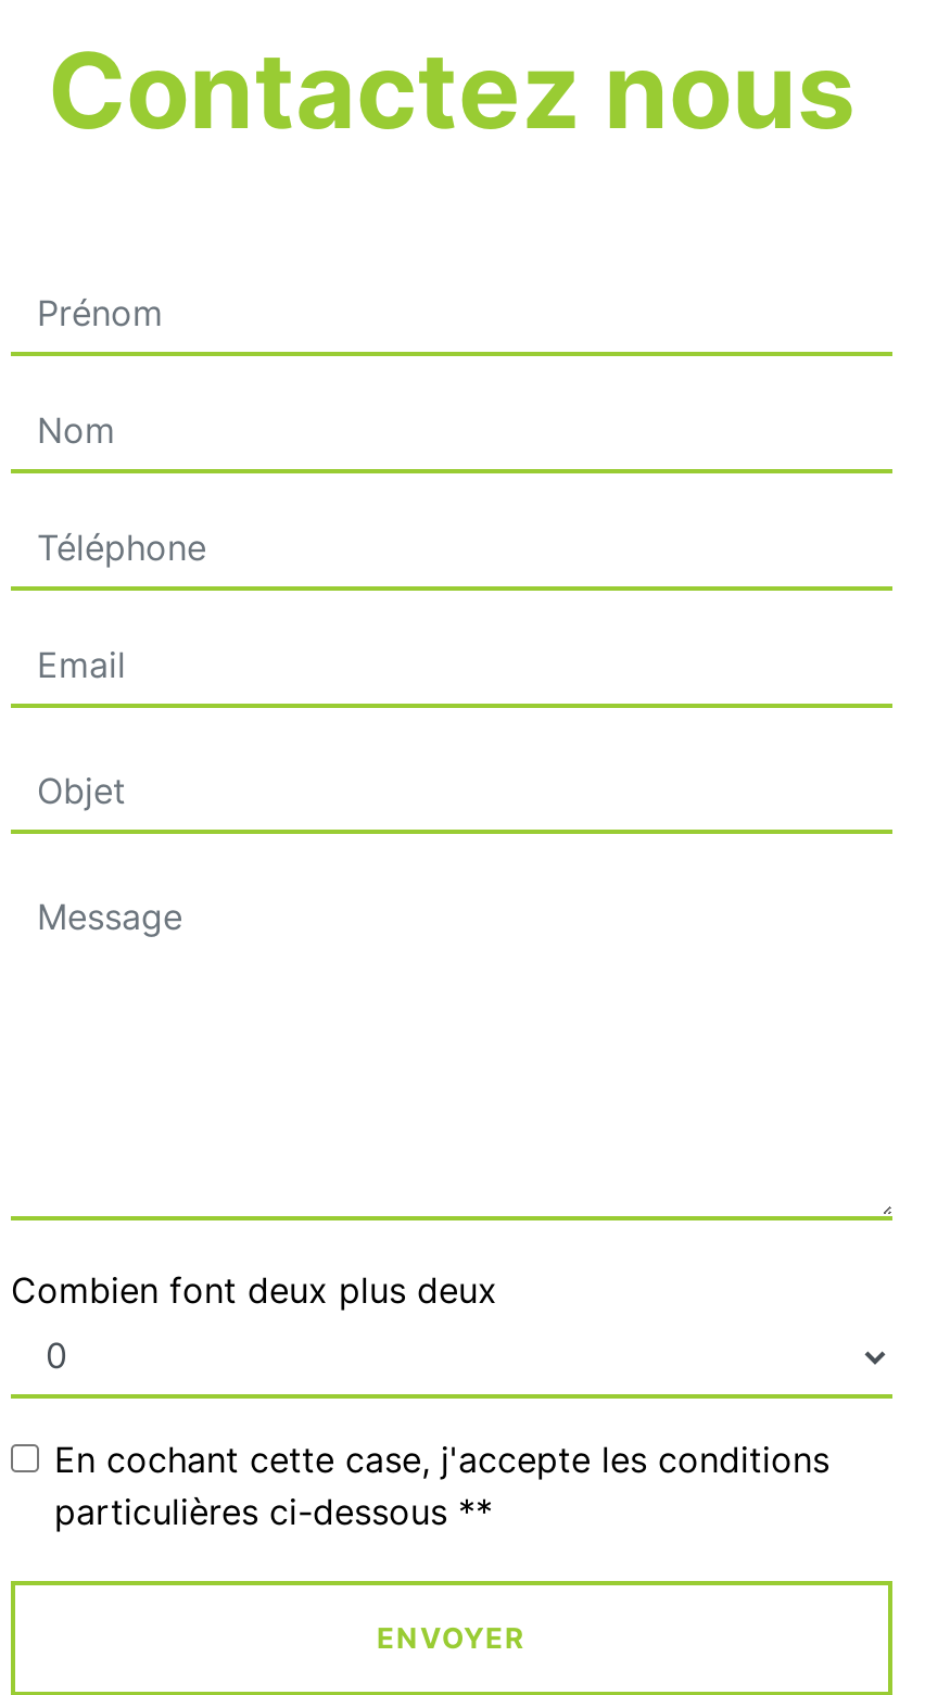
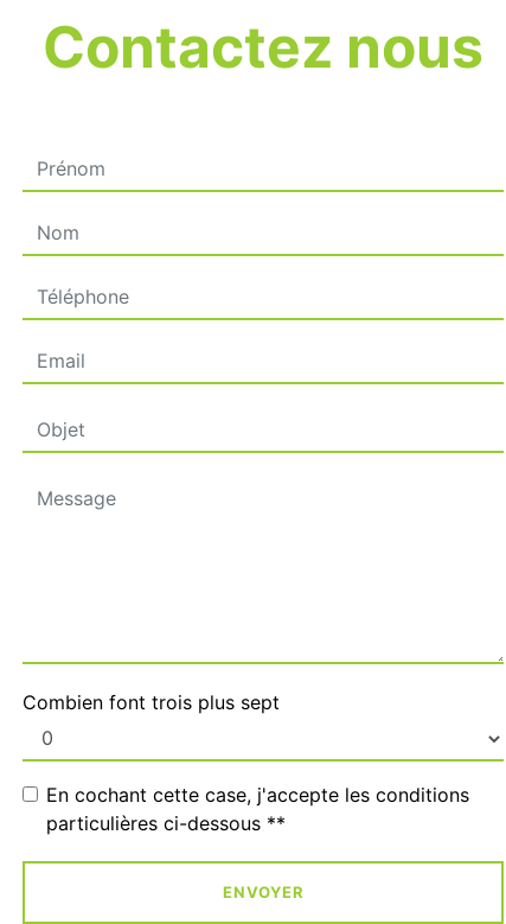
- Combien font deux plus deux
+ Combien font trois plus sept
